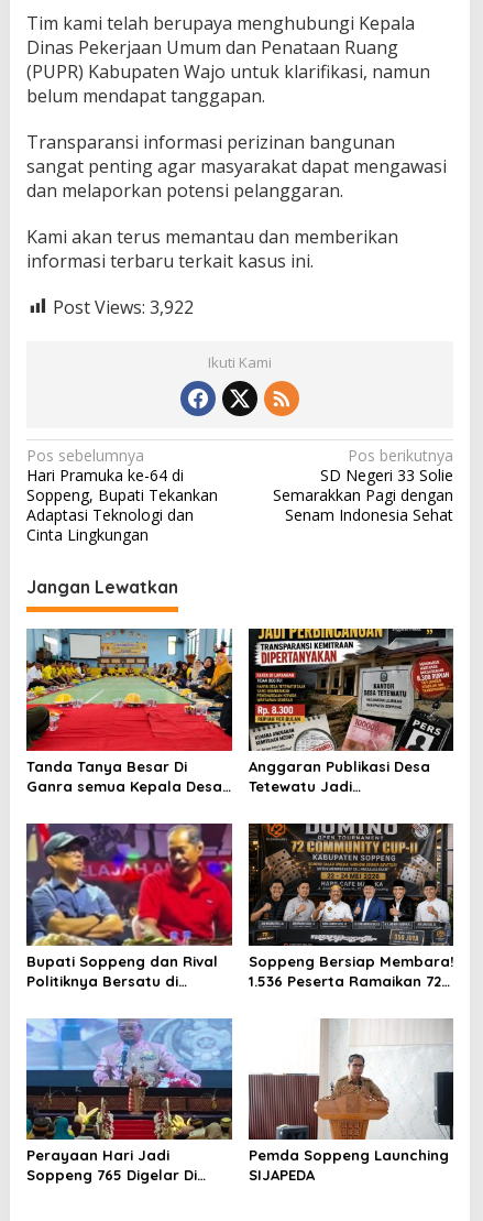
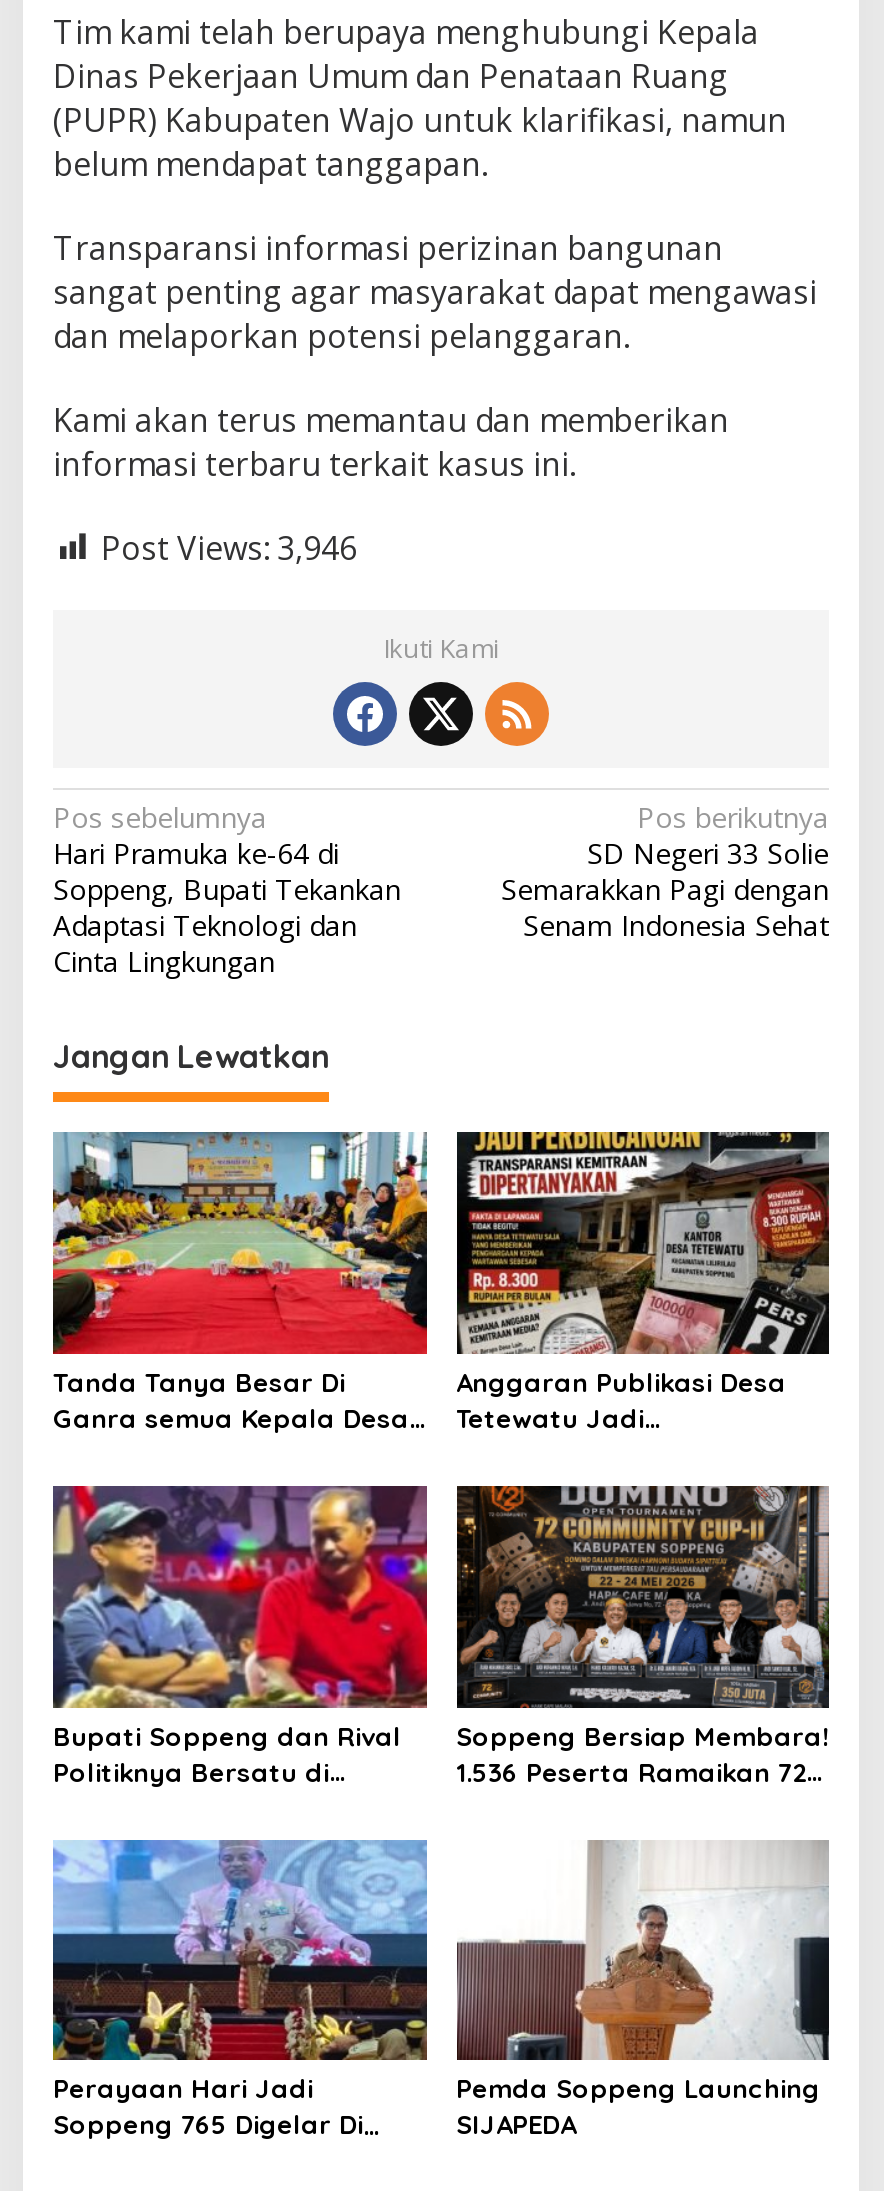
- Post Views: 3,922
+ Post Views: 3,946
